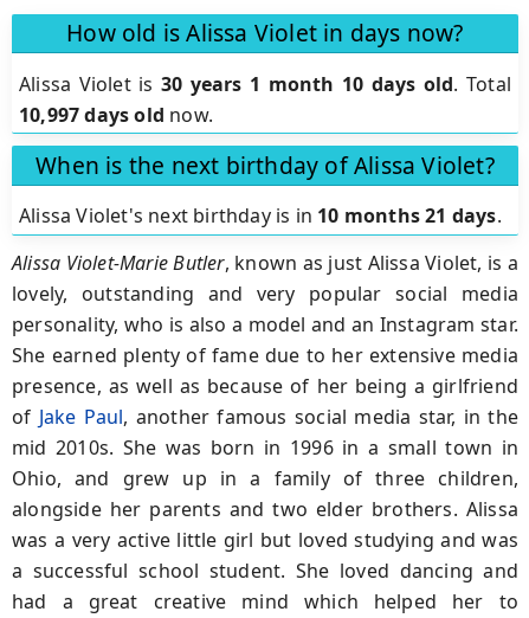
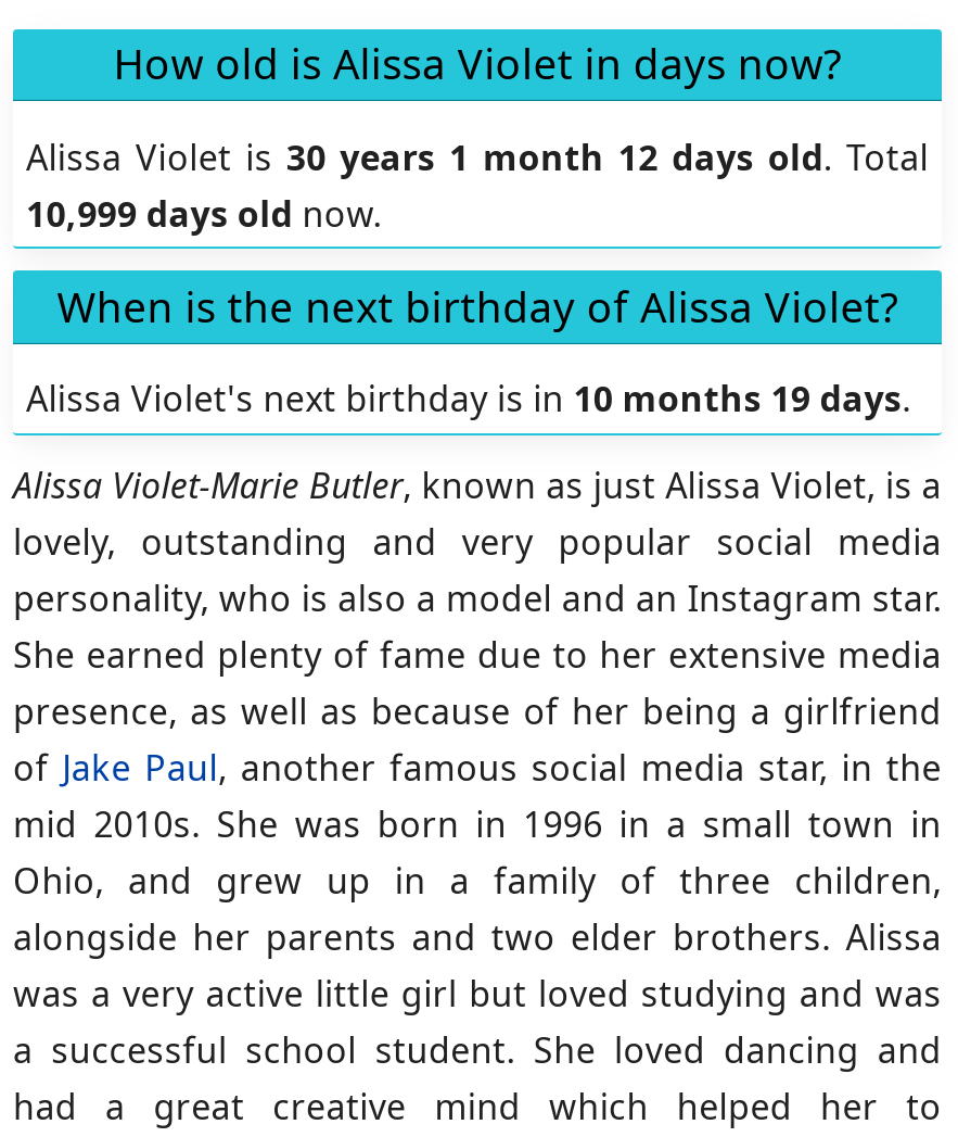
- Alissa Violet is 30 years 1 month 10 days old. Total
+ Alissa Violet is 30 years 1 month 12 days old. Total

- 10,997 days old now.
+ 10,999 days old now.

- Alissa Violet's next birthday is in 10 months 21 days.
+ Alissa Violet's next birthday is in 10 months 19 days.
